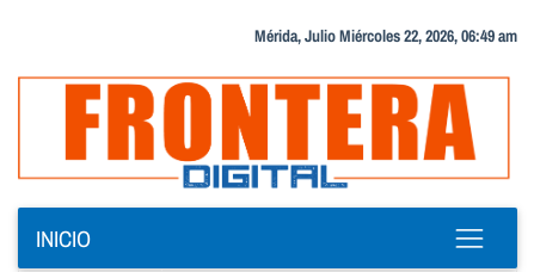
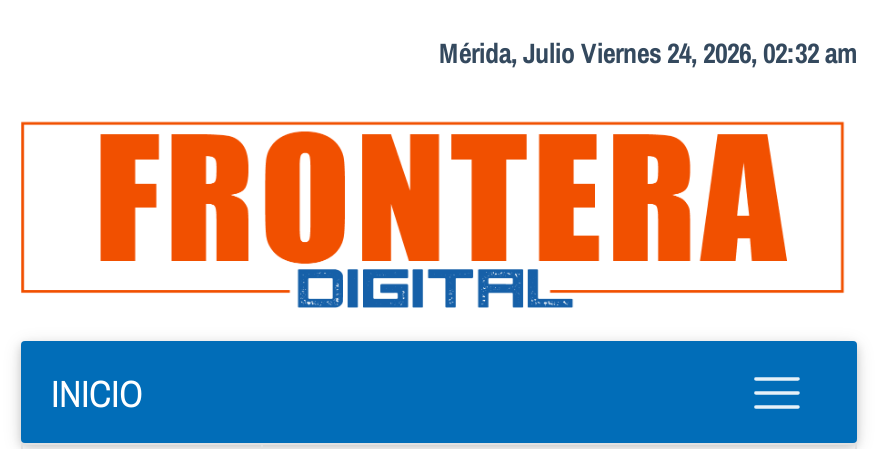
- Mérida, Julio Miércoles 22, 2026, 06:49 am
+ Mérida, Julio Viernes 24, 2026, 02:32 am
